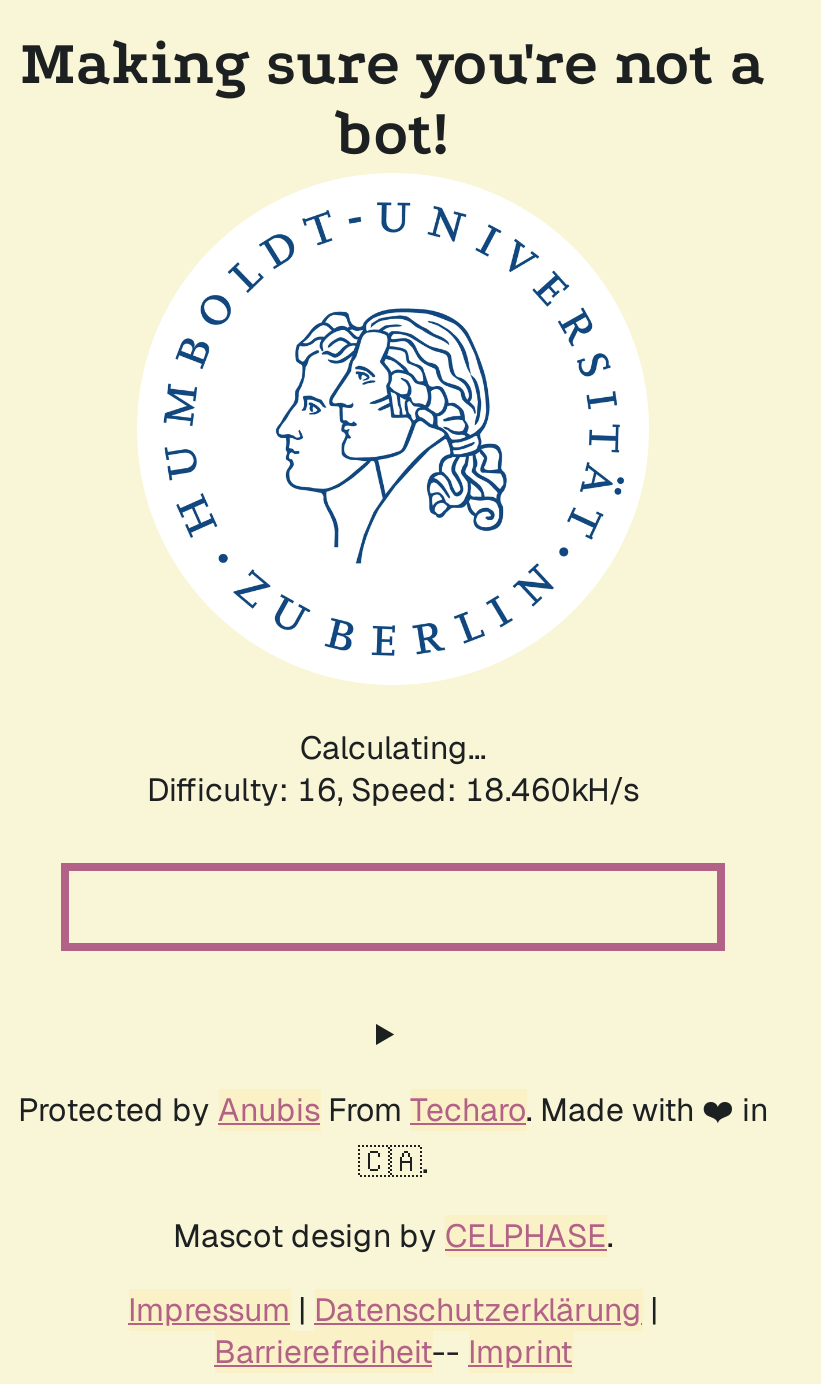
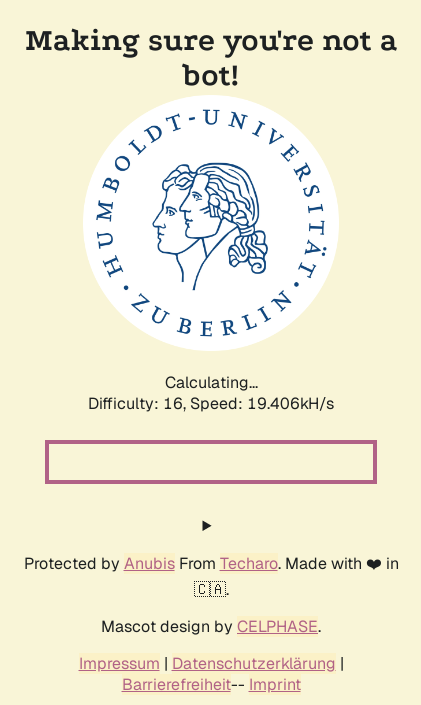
- Difficulty: 16, Speed: 18.460kH/s
+ Difficulty: 16, Speed: 19.406kH/s
